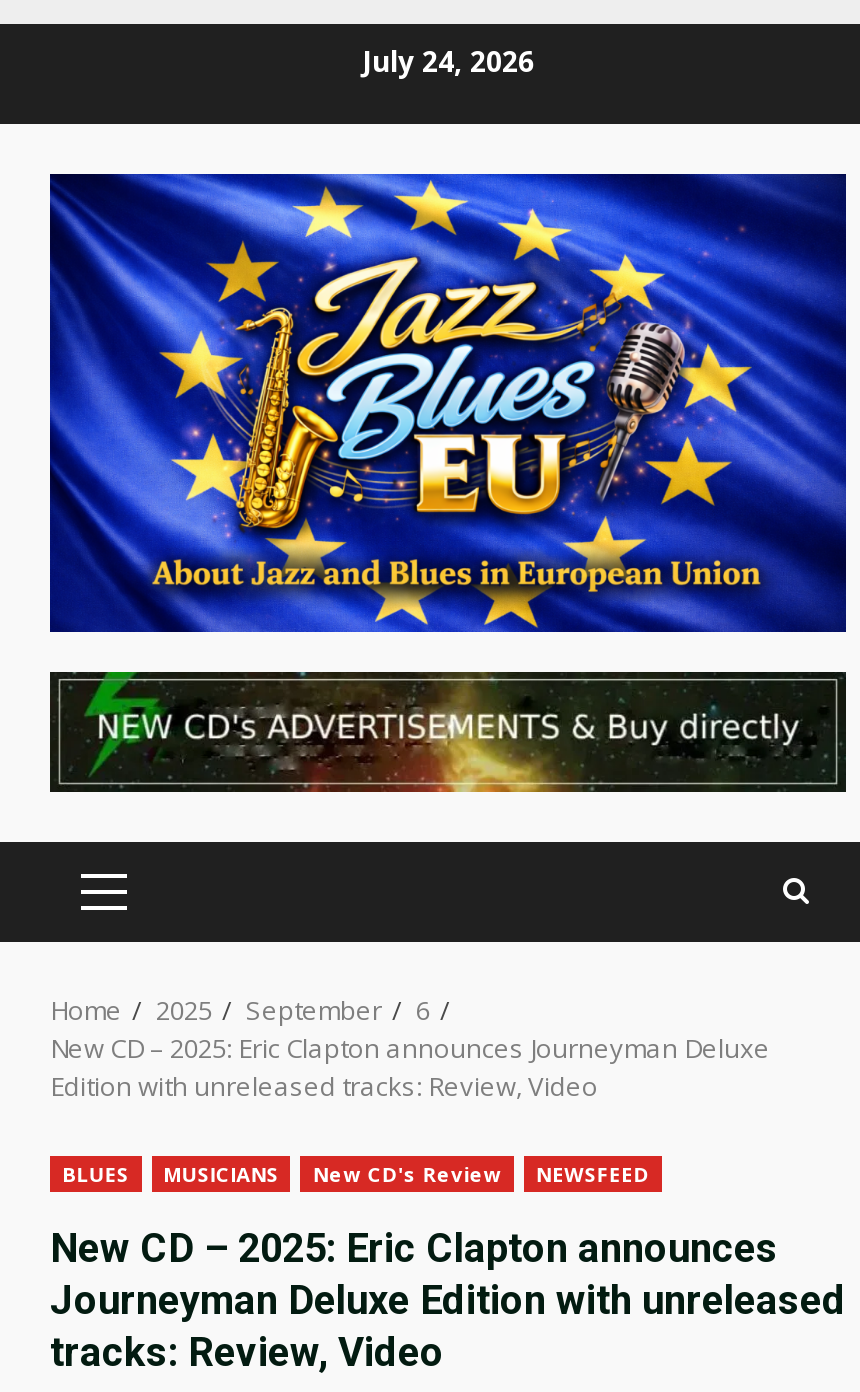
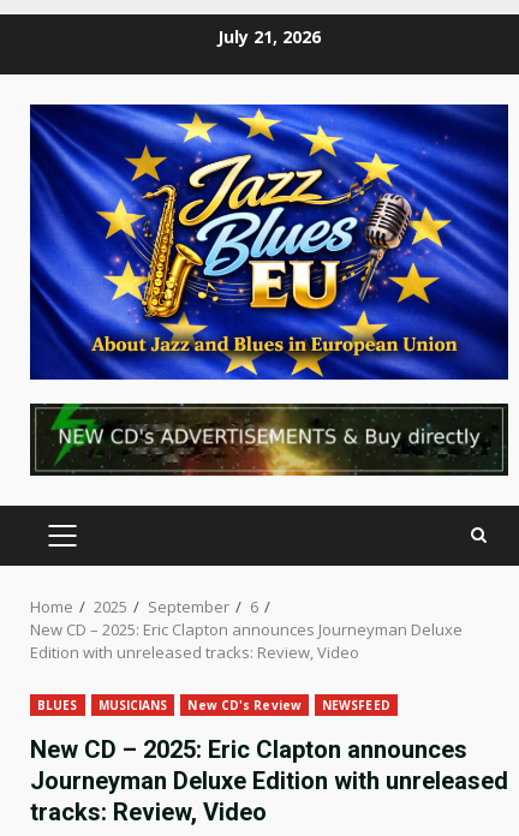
- July 24, 2026
+ July 21, 2026
